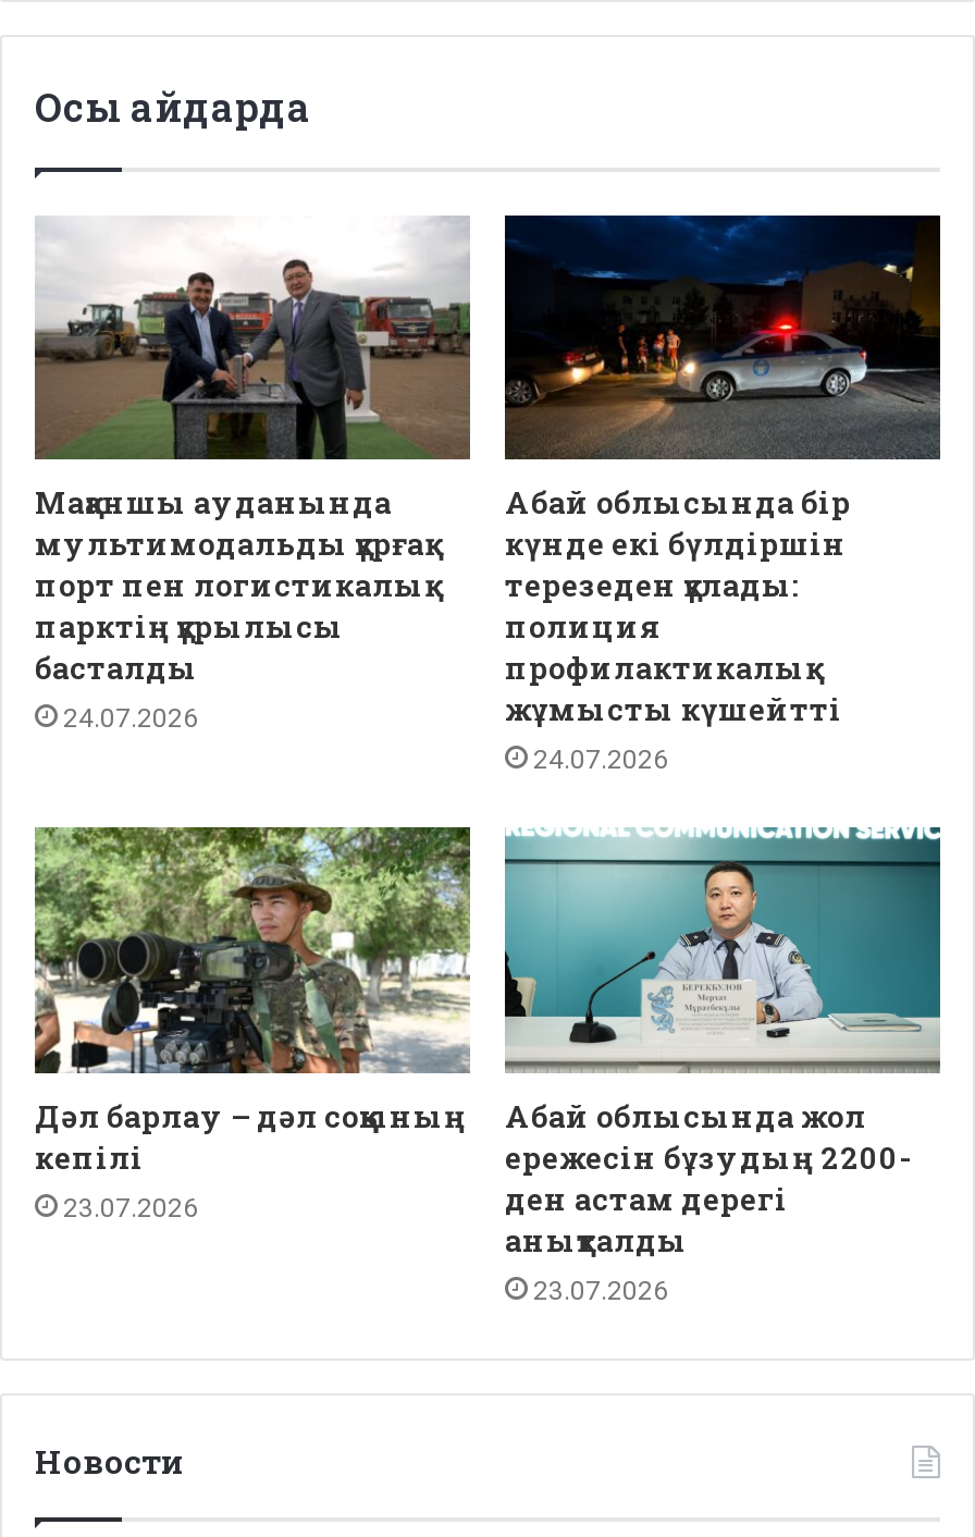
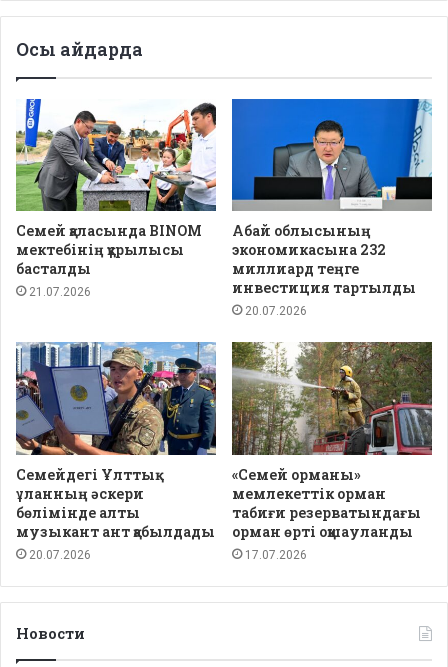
- [image]
- Мақаншы ауданында
- мультимодальды құрғақ
- порт пен логистикалық
- парктің құрылысы
+ [image]
+ Семей қаласында BINOM
+ мектебінің құрылысы

- [image]
- Абай облысында бір
- күнде екі бүлдіршін
- терезеден құлады:
- полиция
- профилактикалық
- жұмысты күшейтті
- 24.07.2026
+ [image]
+ Абай облысының
+ экономикасына 232
+ миллиард теңге
+ инвестиция тартылды
+ 20.07.2026

- 24.07.2026
+ 21.07.2026

- [image]
- Дәл барлау – дәл соққының
- кепілі
- 23.07.2026
+ [image]
+ Семейдегі Ұлттық
+ ұланның әскери
+ бөлімінде алты
+ музыкант ант қабылдады
+ 20.07.2026

- [image]
- Абай облысында жол
- ережесін бұзудың 2200-
- ден астам дерегі
- анықталды
- 23.07.2026
+ [image]
+ «Семей орманы»
+ мемлекеттік орман
+ табиғи резерватындағы
+ орман өрті оқшауланды
+ 17.07.2026
